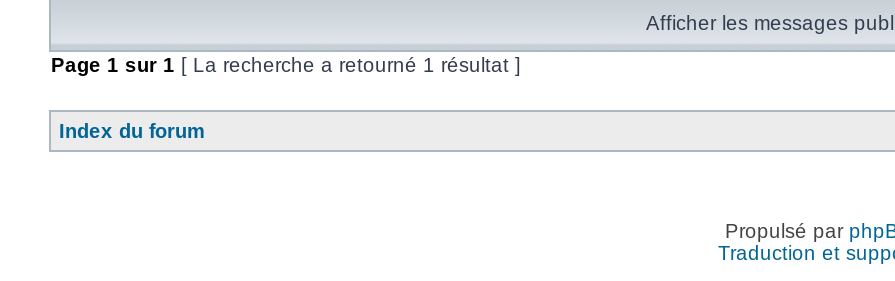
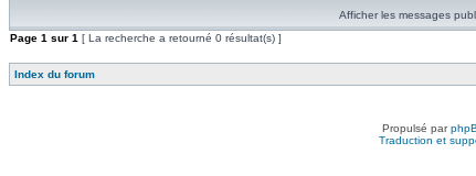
- Page 1 sur 1 [ La recherche a retourné 1 résultat ]
+ Page 1 sur 1 [ La recherche a retourné 0 résultat(s) ]
